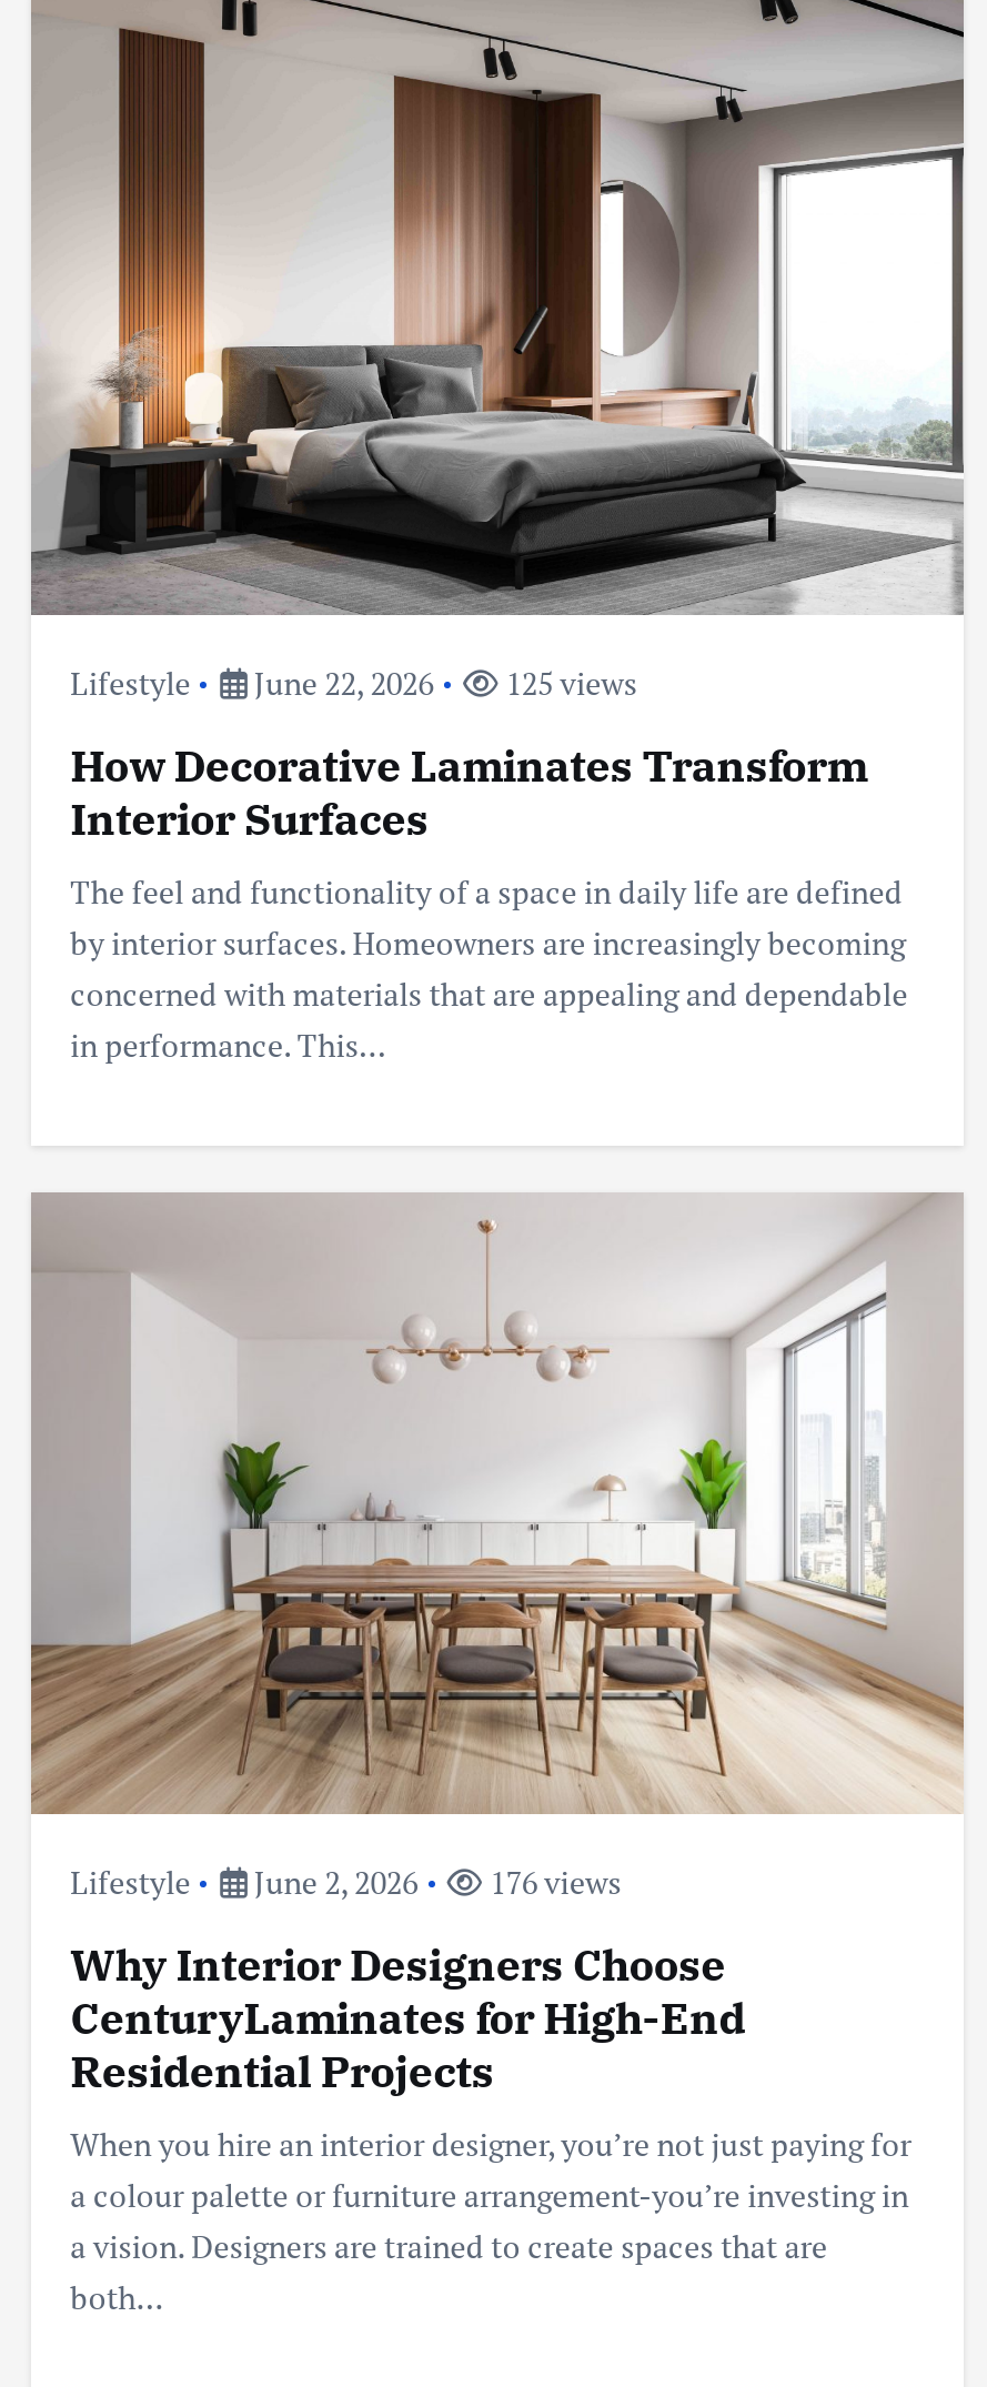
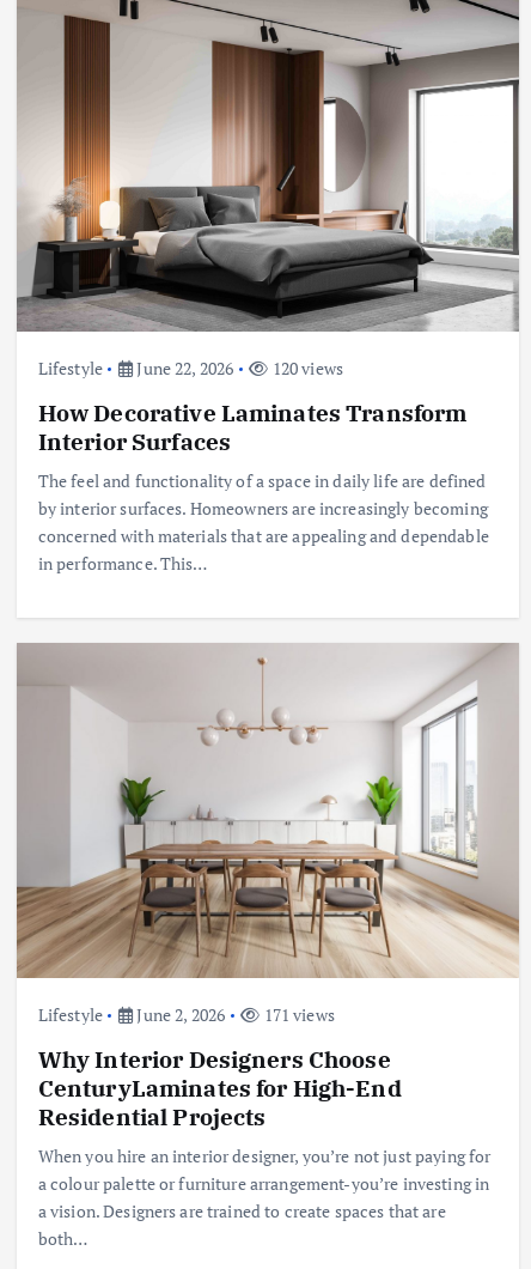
- Lifestyle June 22, 2026 125 views
+ Lifestyle June 22, 2026 120 views

- Lifestyle June 2, 2026 176 views
+ Lifestyle June 2, 2026 171 views
